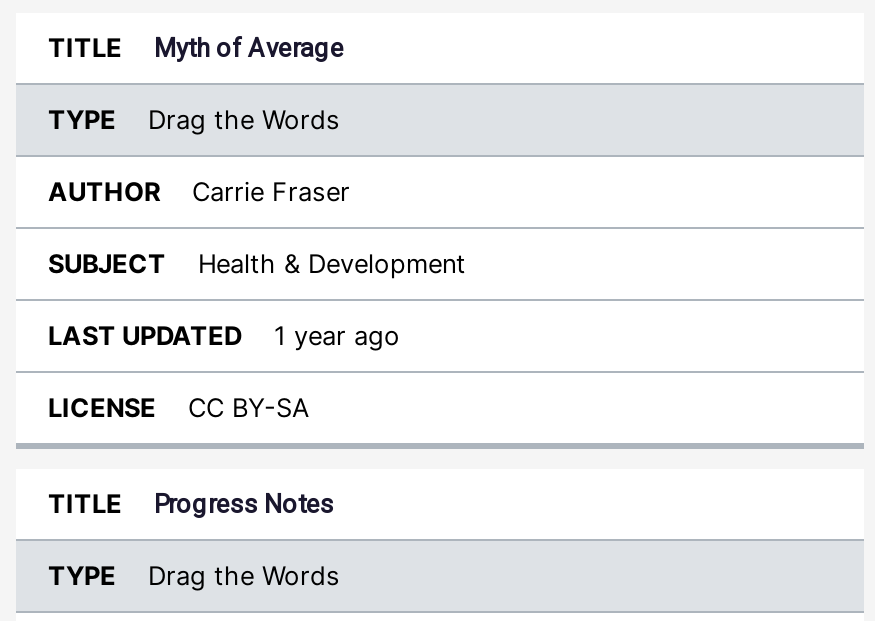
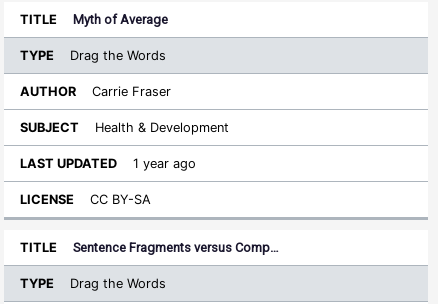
- Progress Notes
+ Sentence Fragments versus Comp…
